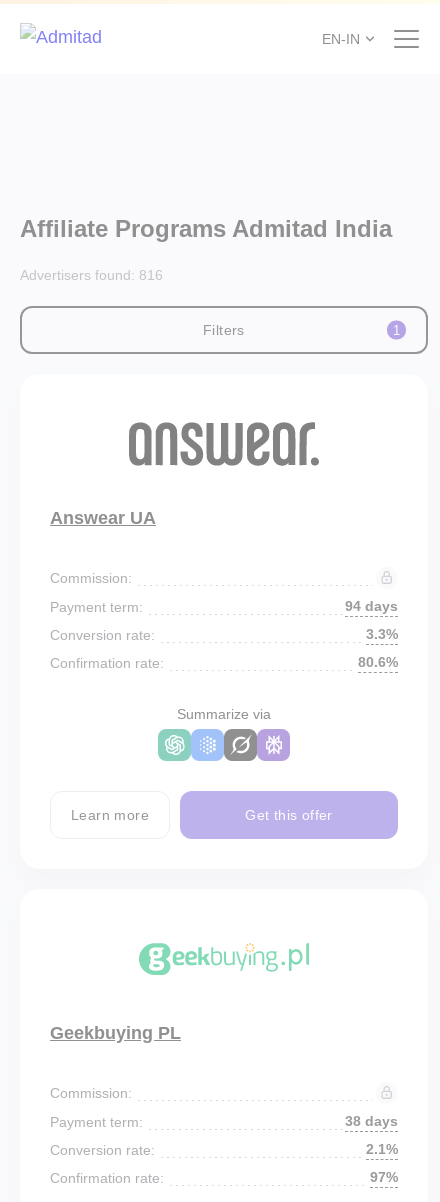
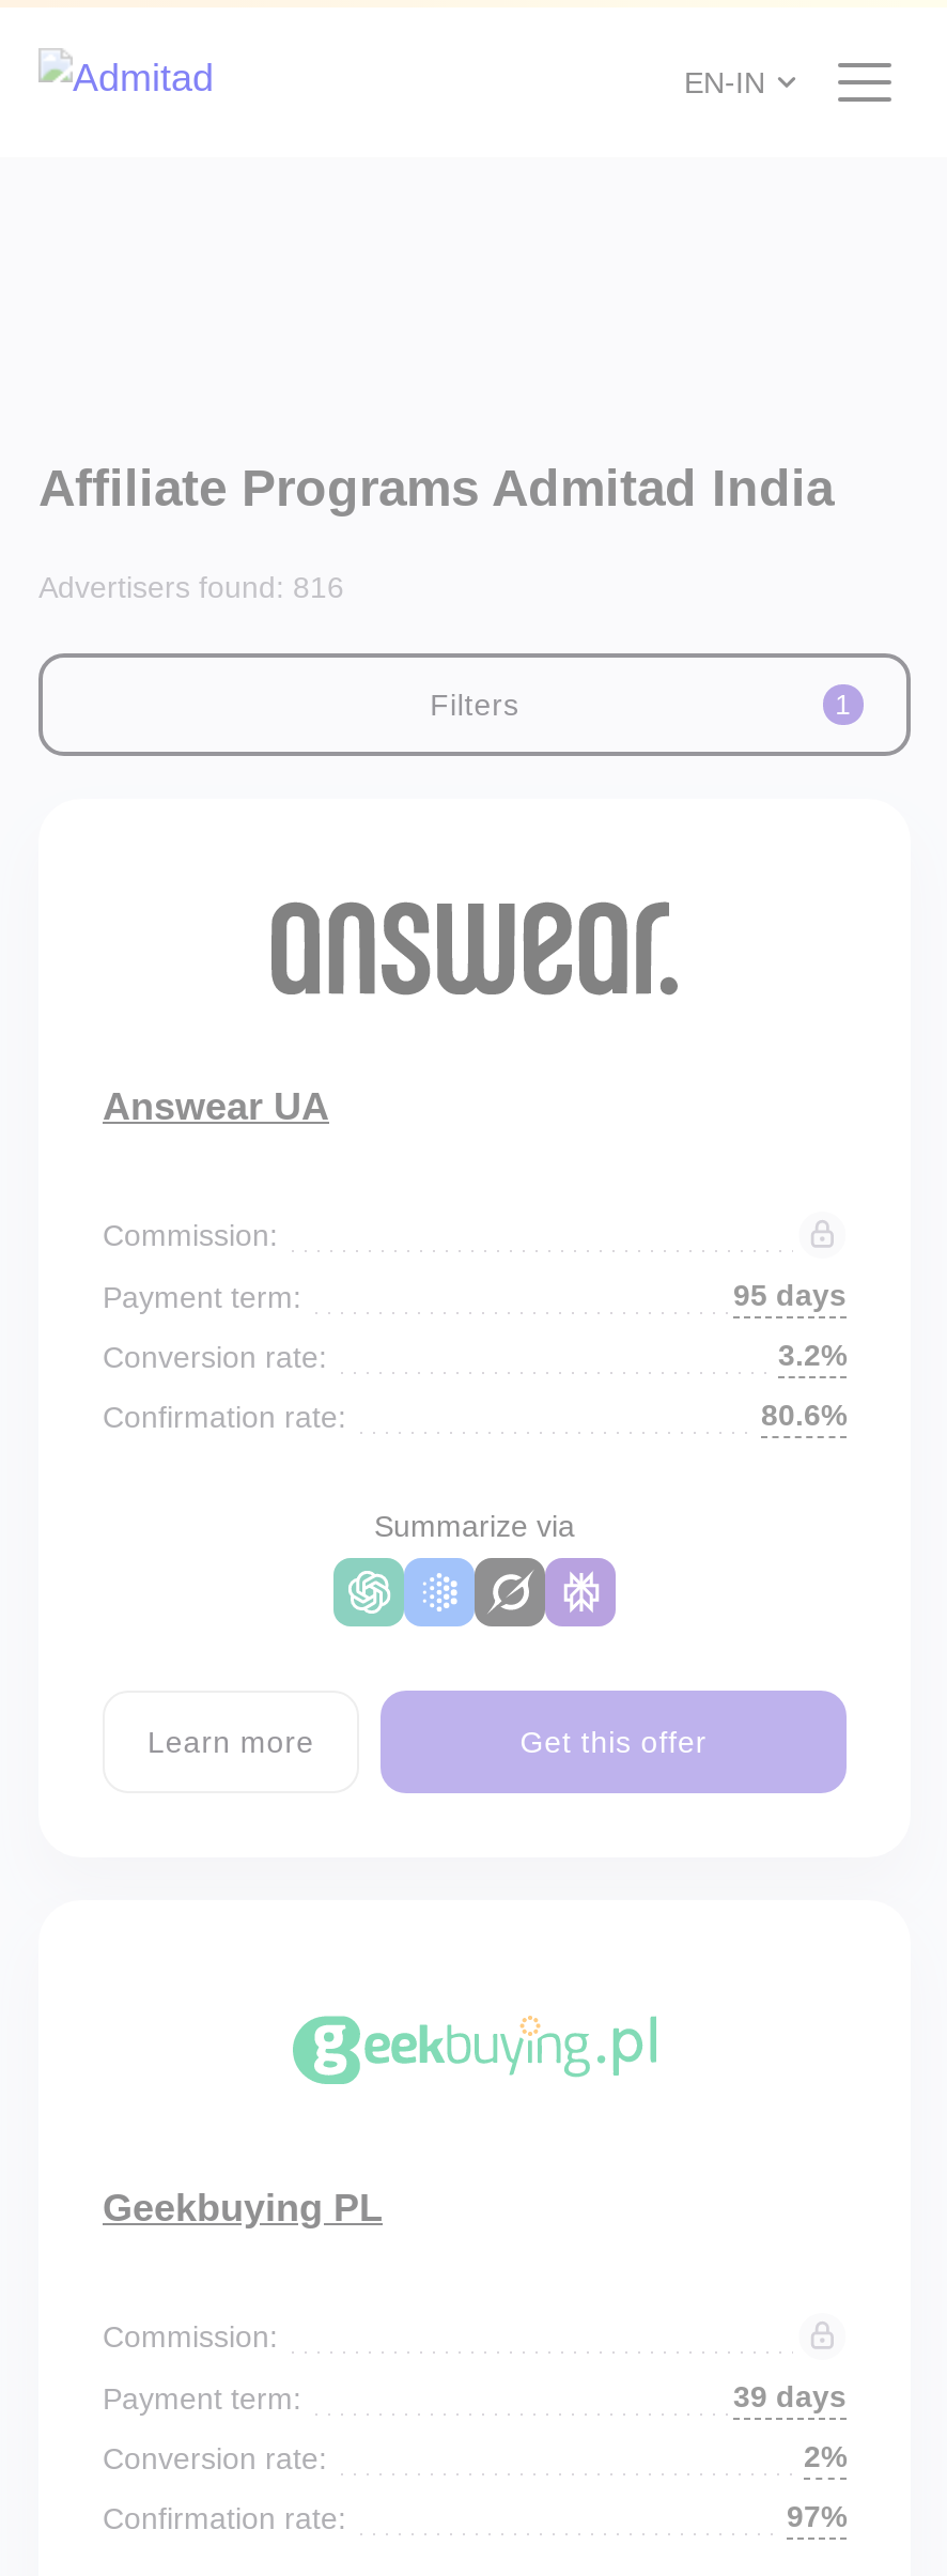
- 94 days
+ 95 days

- 3.3%
+ 3.2%

- 38 days
+ 39 days

- 2.1%
+ 2%
